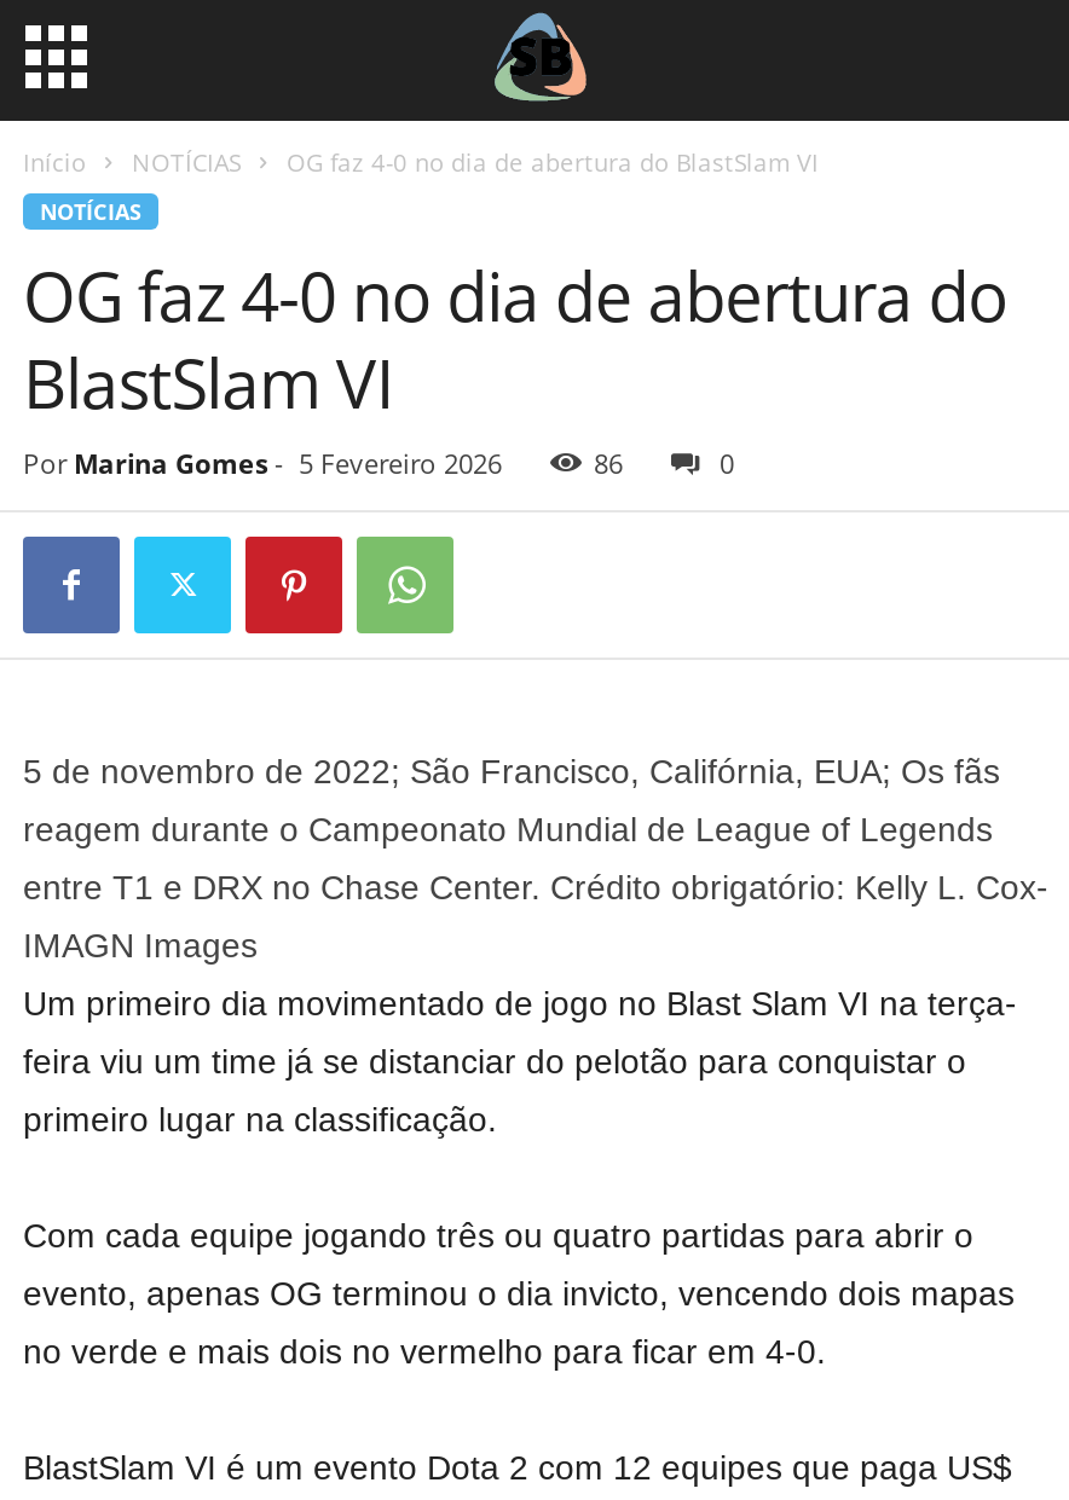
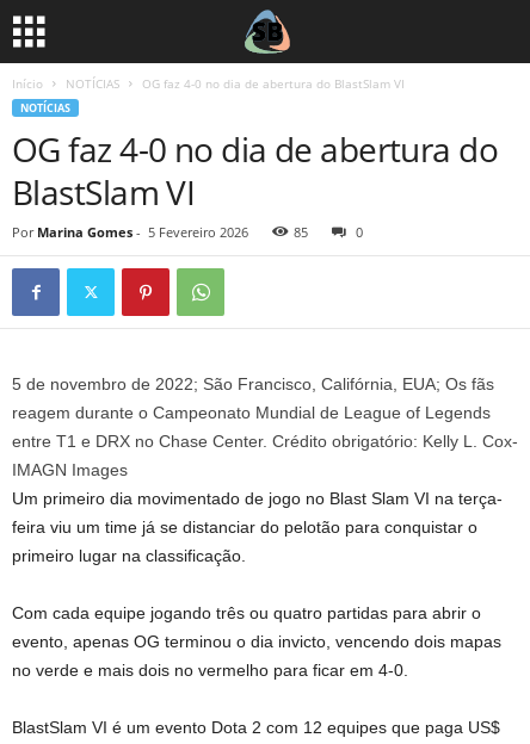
- 86
+ 85
